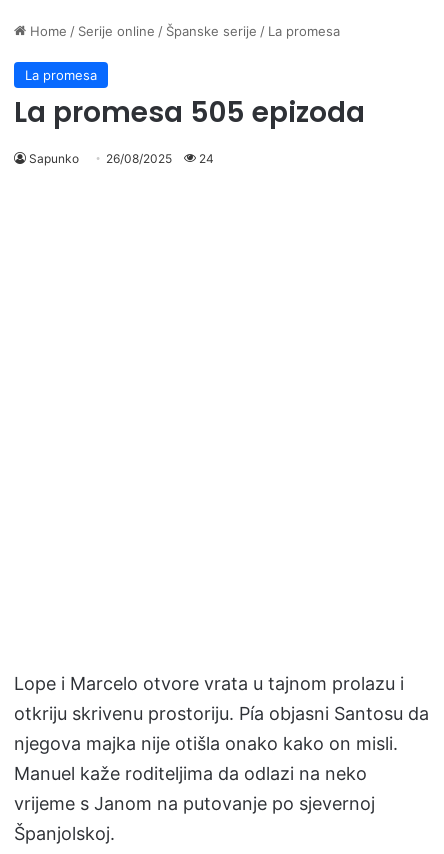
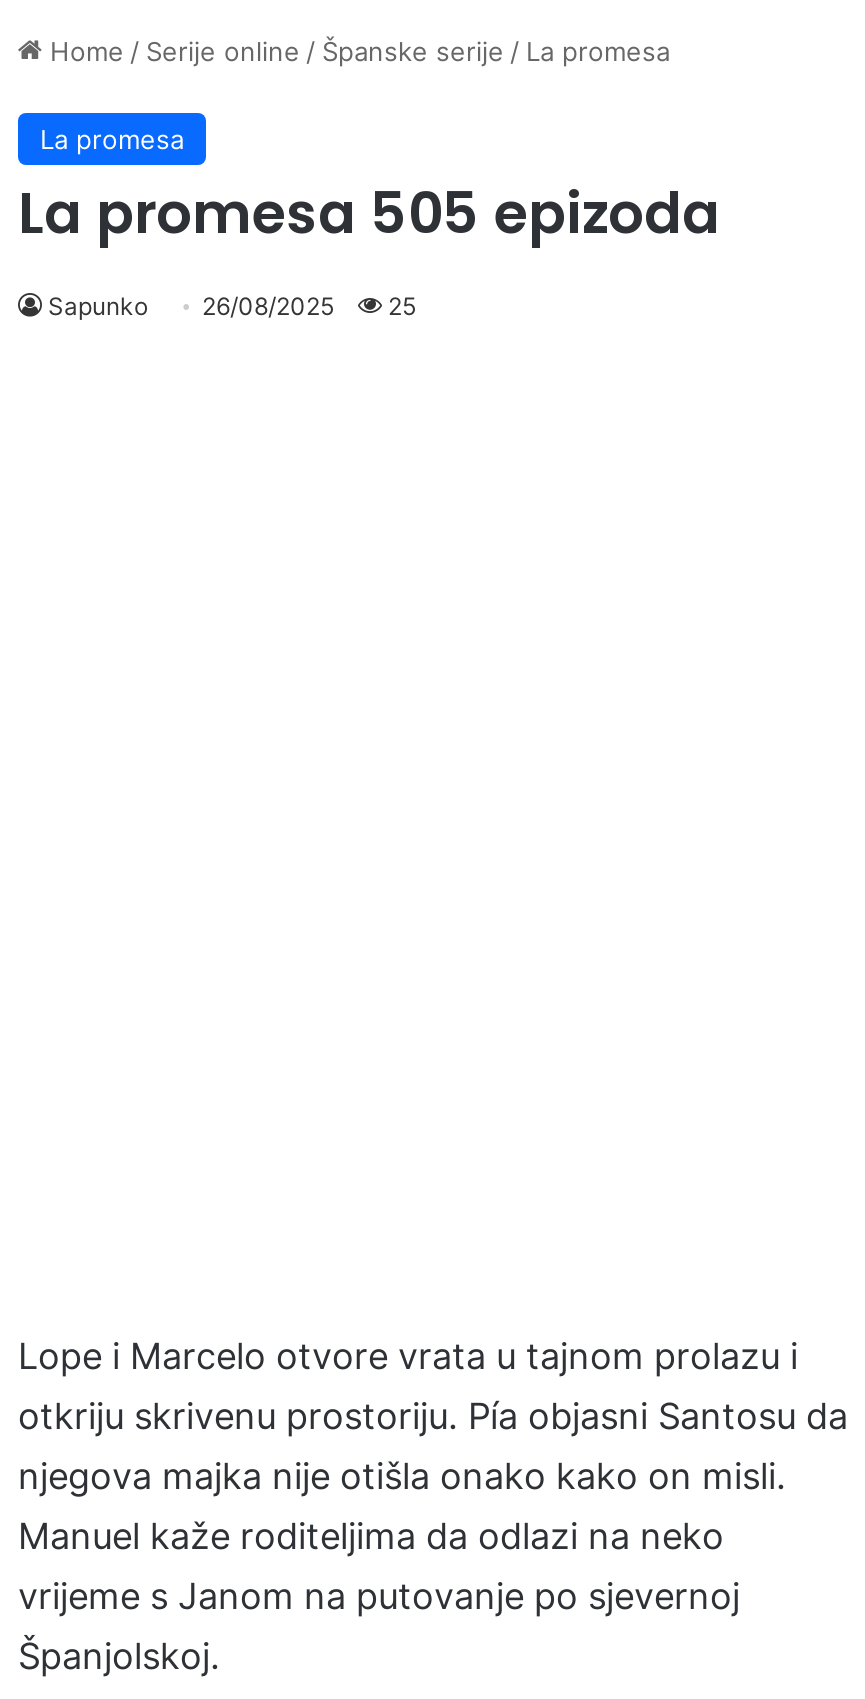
- Sapunko 26/08/2025 24
+ Sapunko 26/08/2025 25
